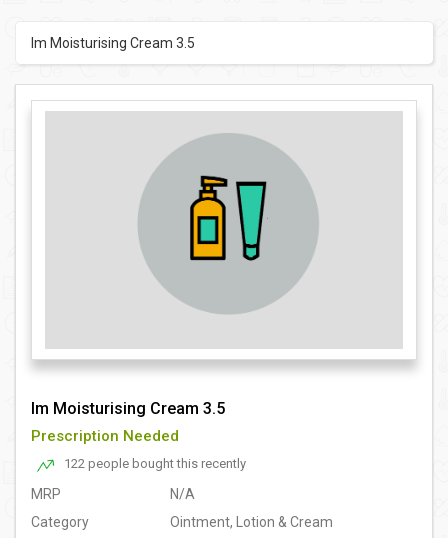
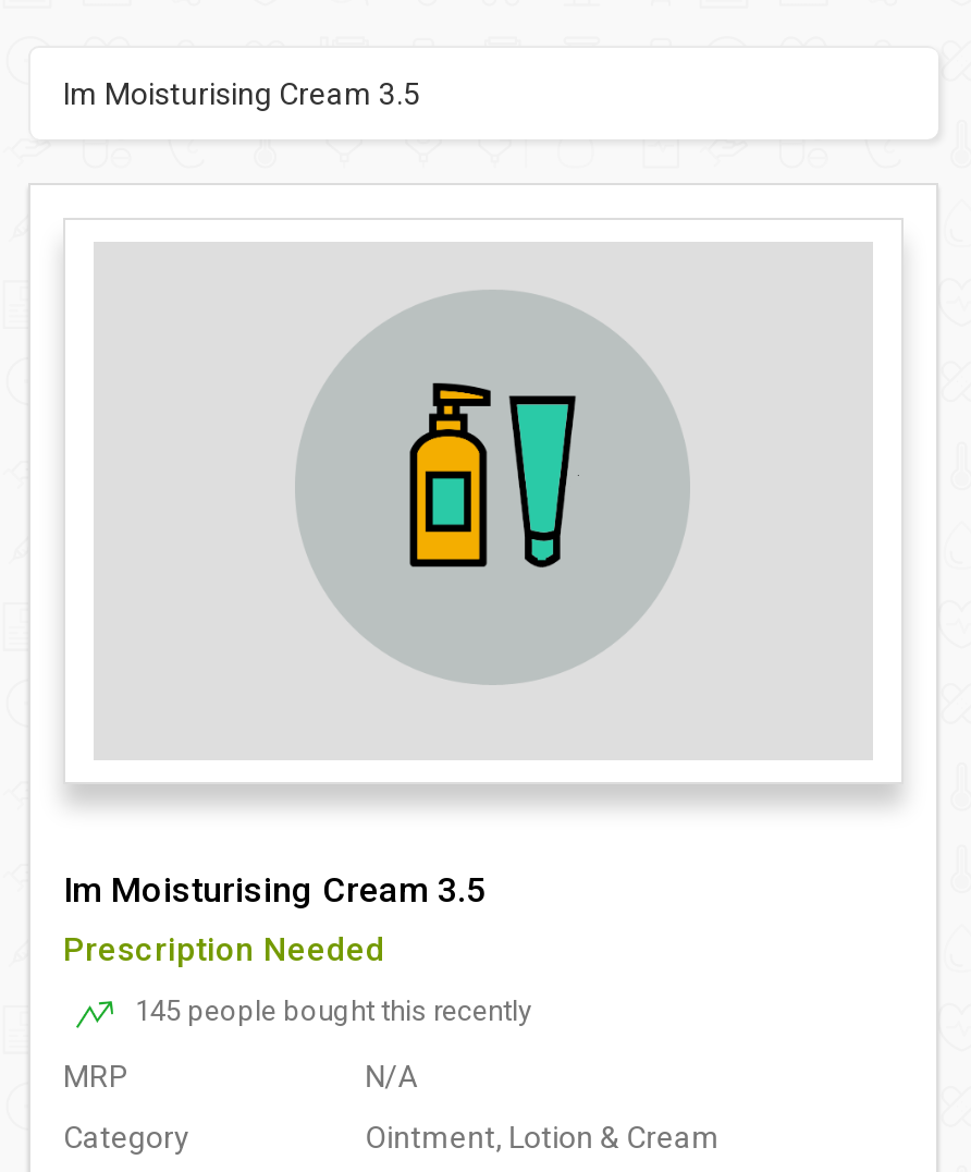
- 122 people bought this recently
+ 145 people bought this recently
